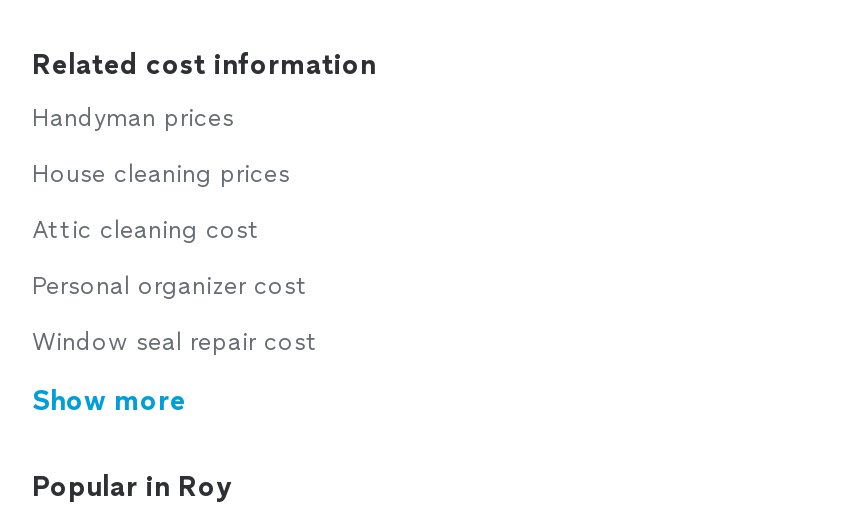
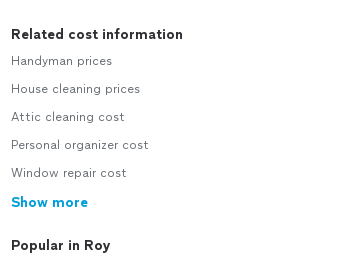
- Window seal repair cost
+ Window repair cost
